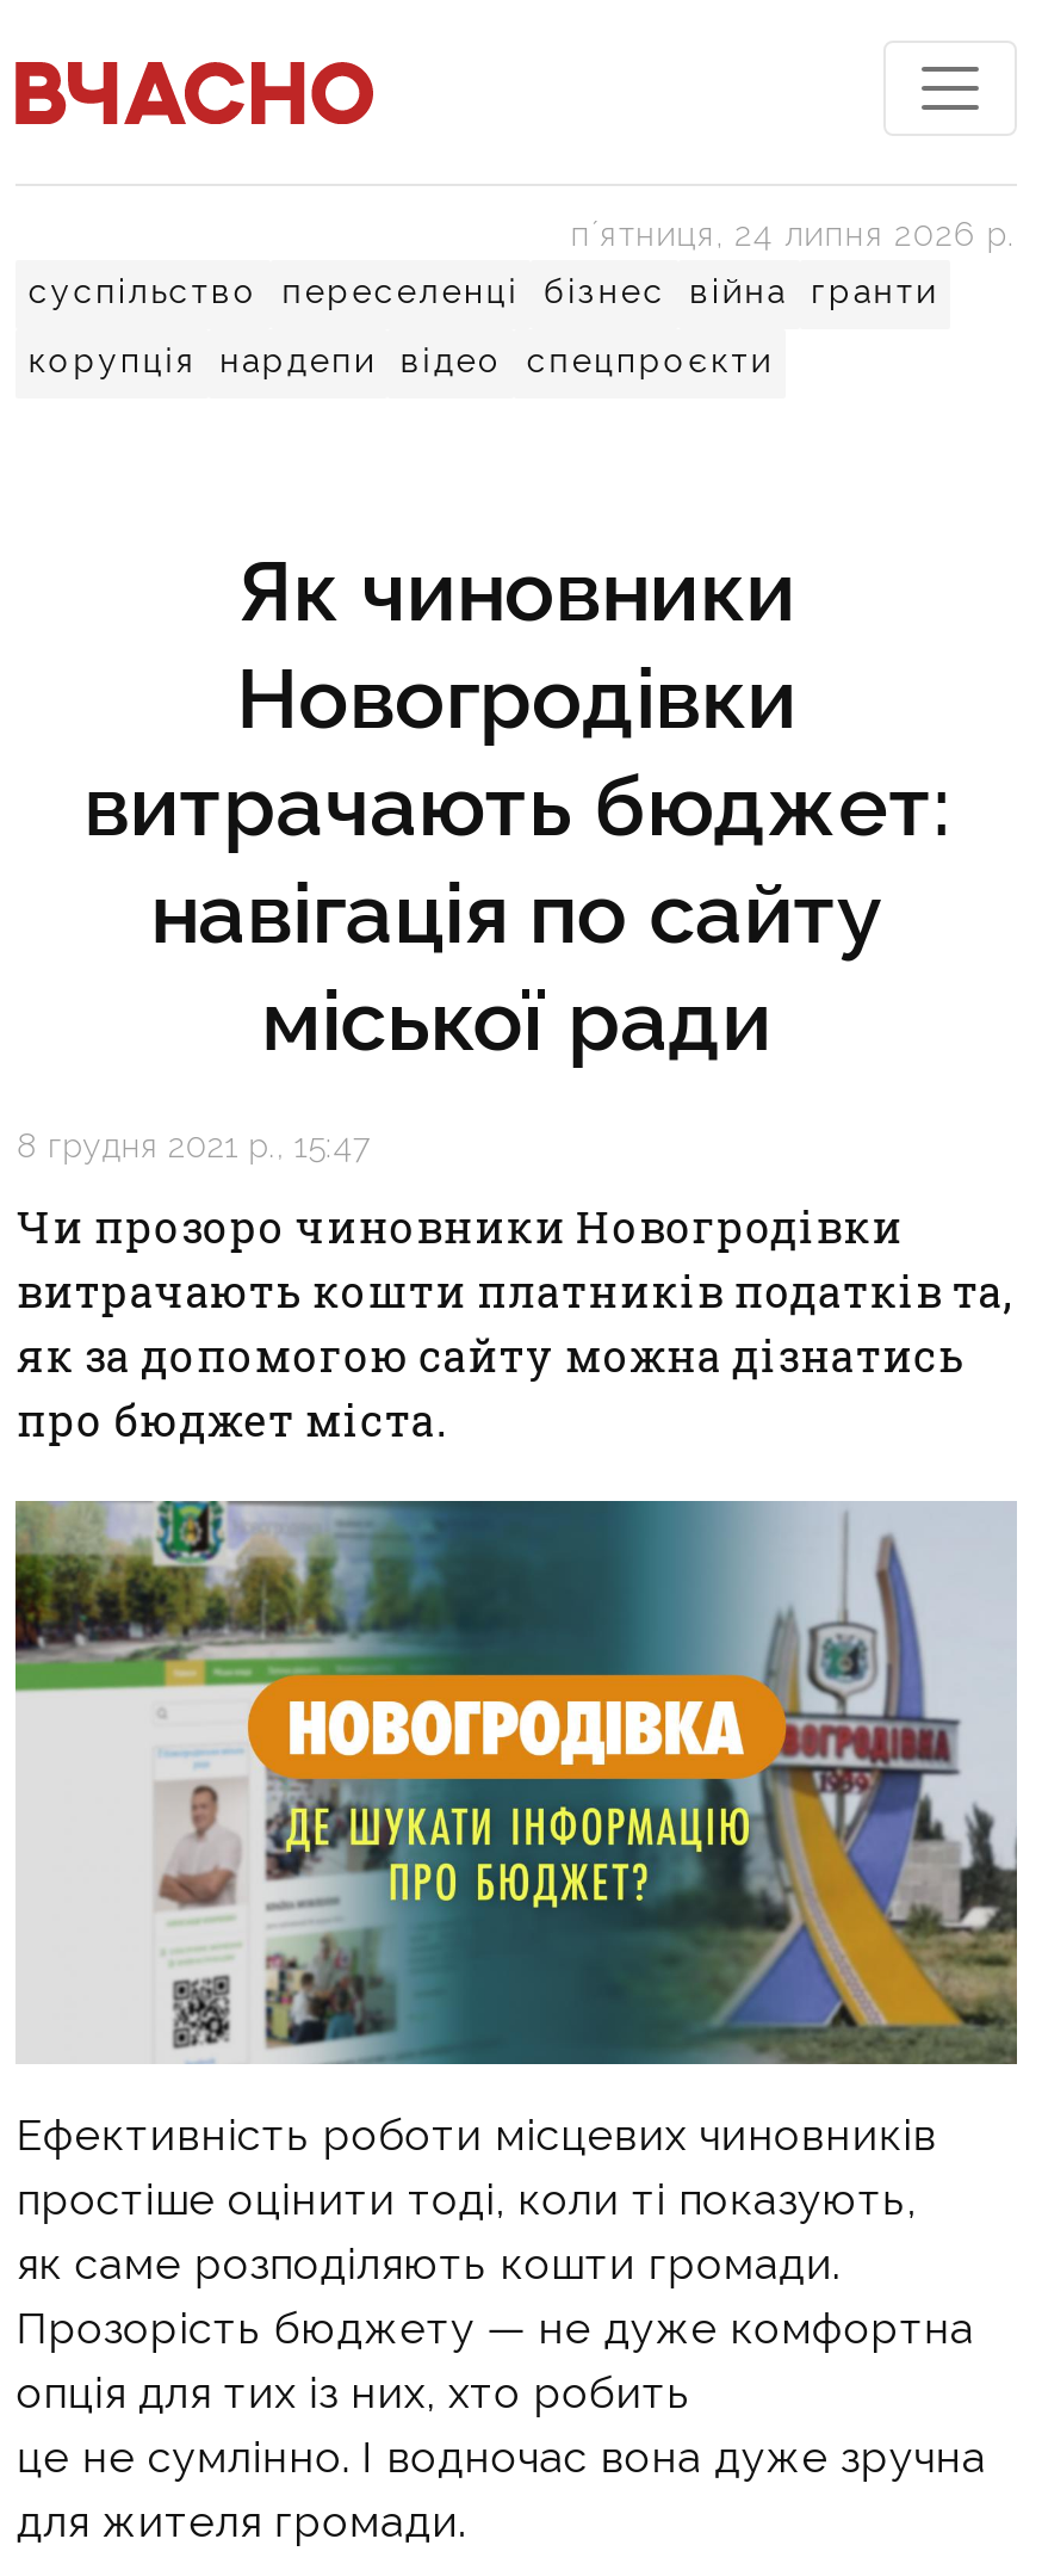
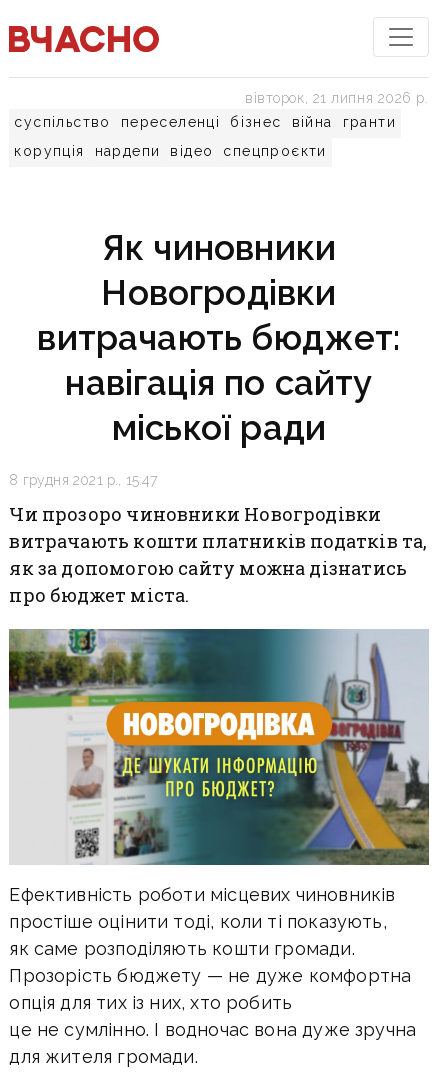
- пʼятниця, 24 липня 2026 р.
+ вівторок, 21 липня 2026 р.
